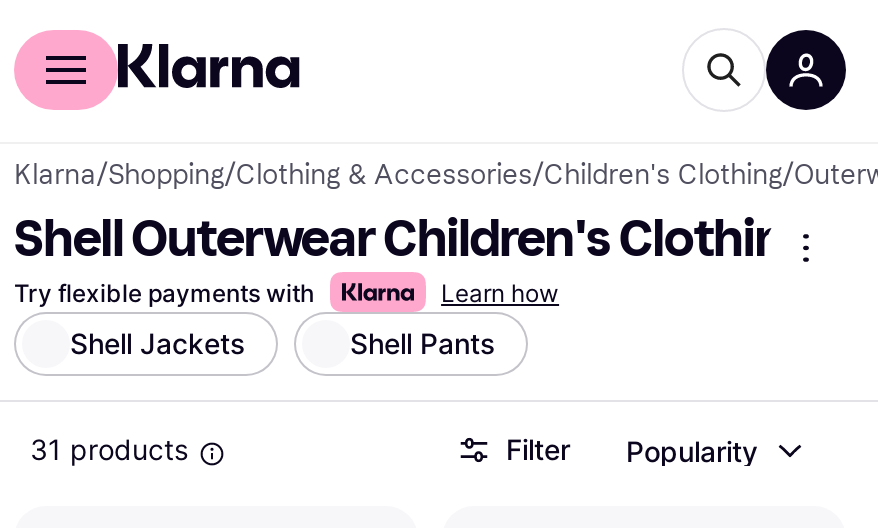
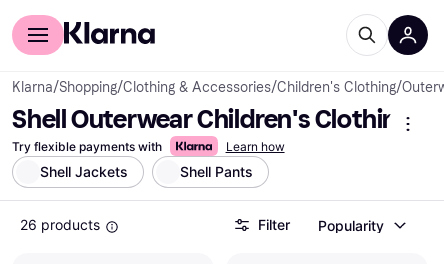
- 31 products
+ 26 products
